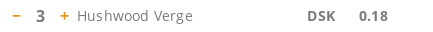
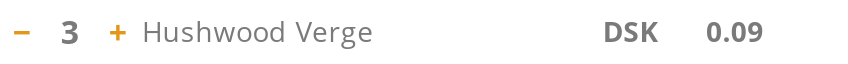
- DSK 0.18
+ DSK 0.09
